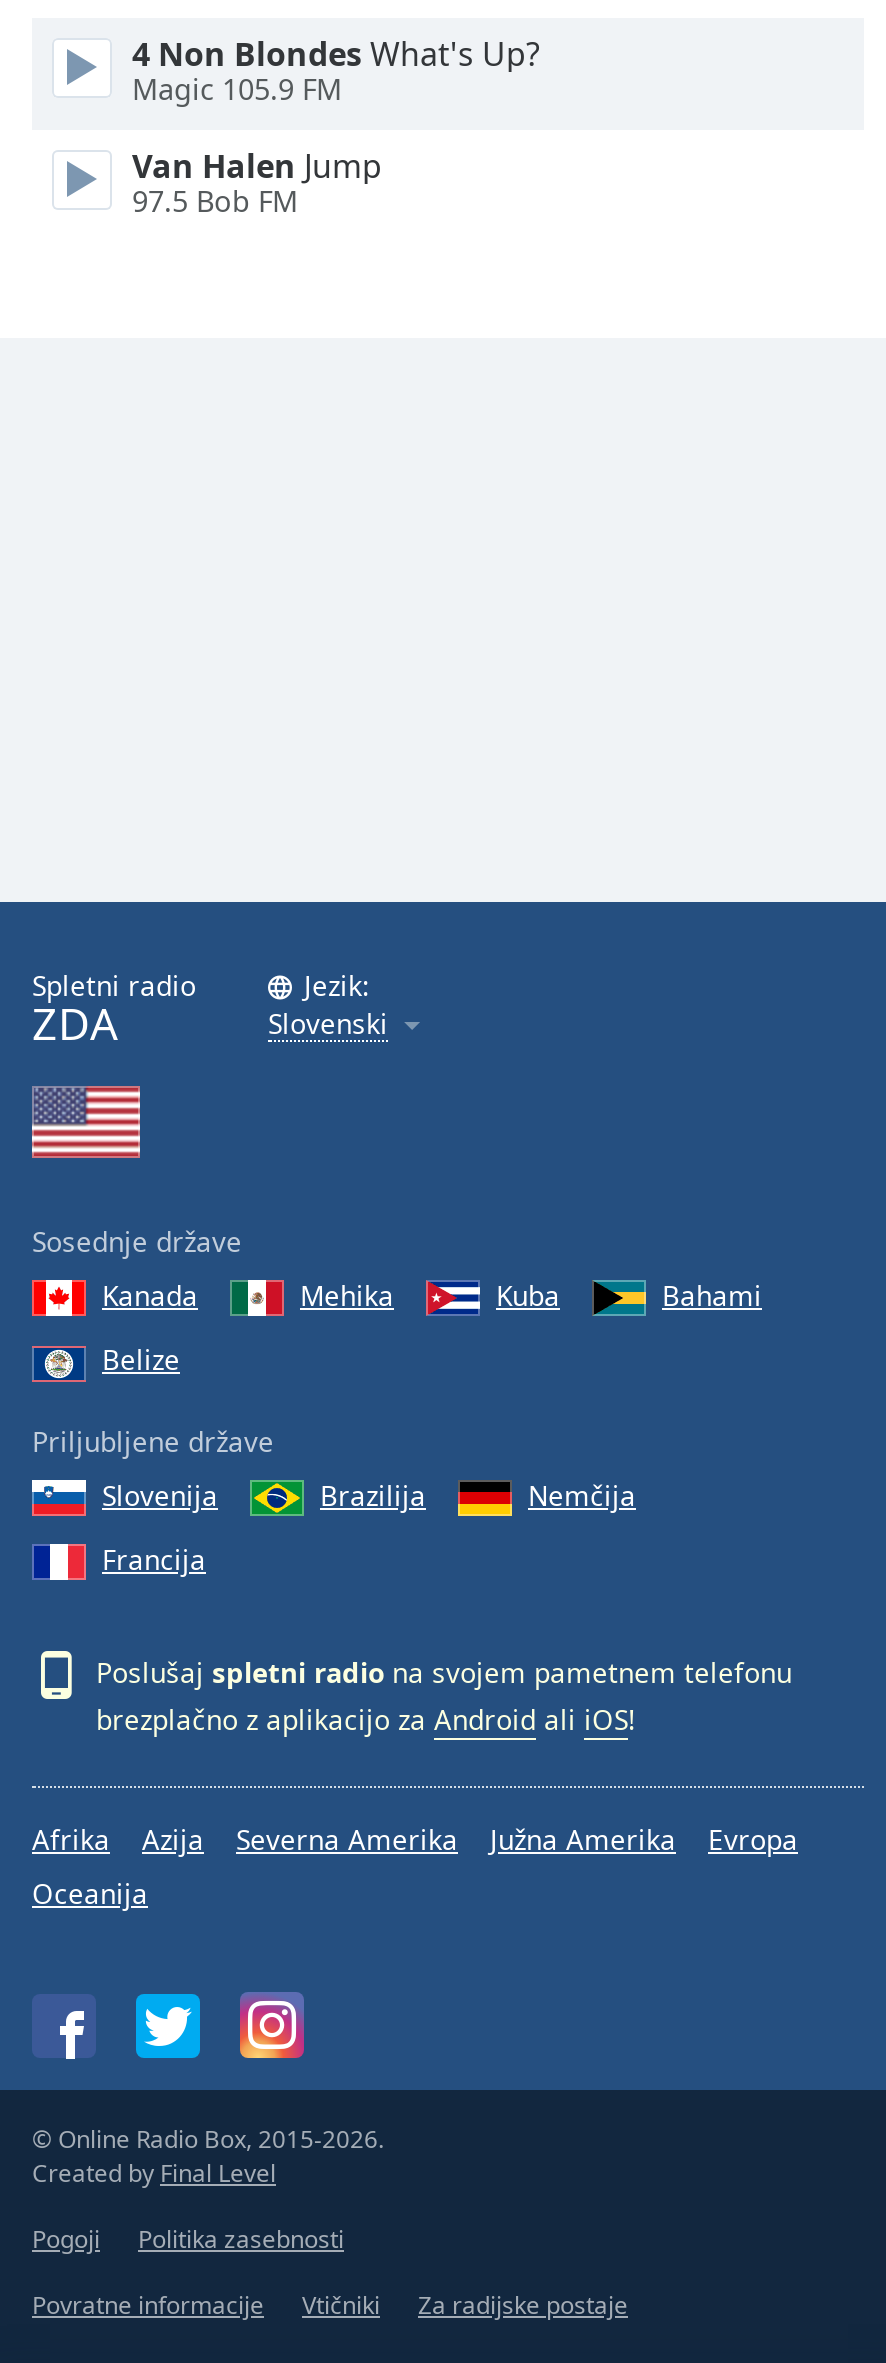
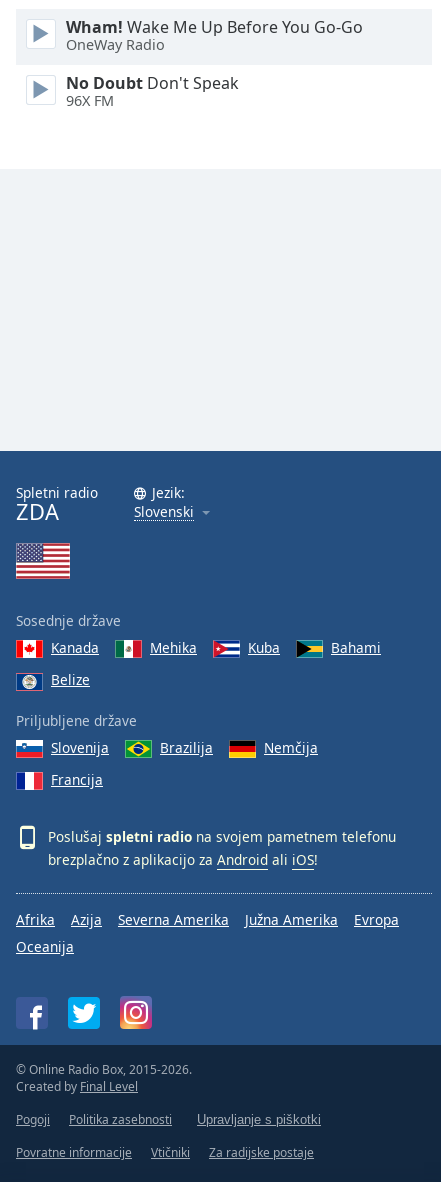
- 4 Non Blondes What's Up?
- Magic 105.9 FM
+ Wham! Wake Me Up Before You Go-Go
+ OneWay Radio

- Van Halen Jump
- 97.5 Bob FM
+ No Doubt Don't Speak
+ 96X FM

+ Upravljanje s piškotki
